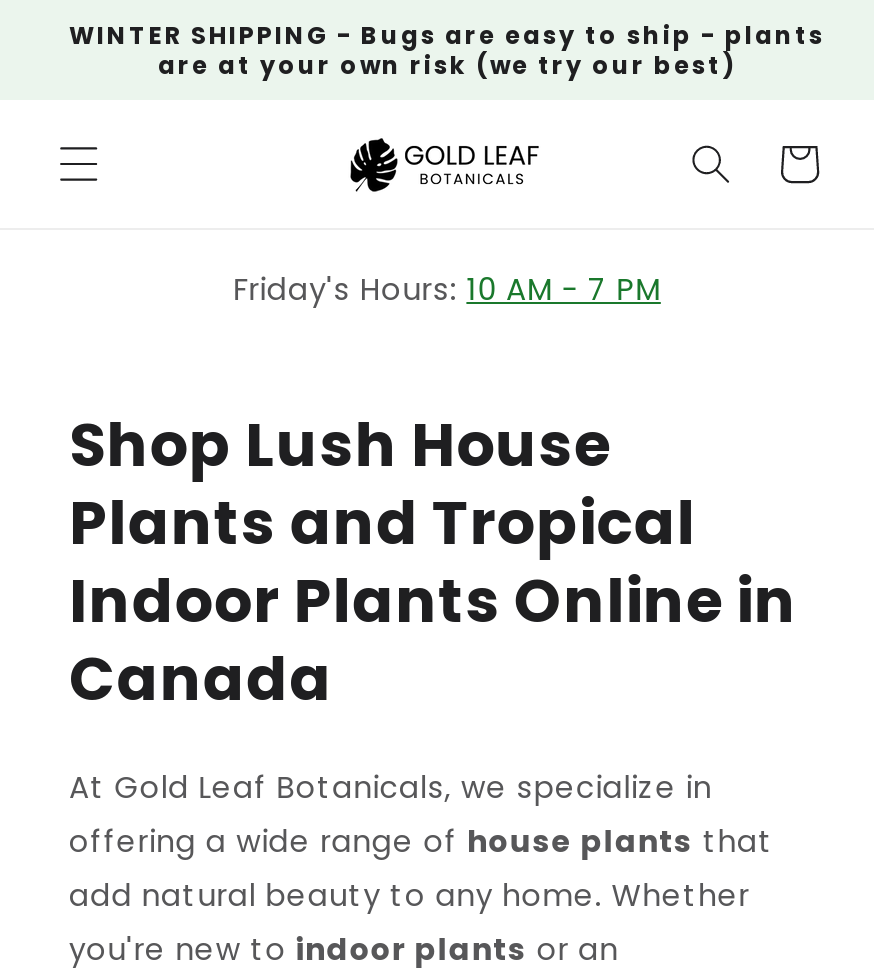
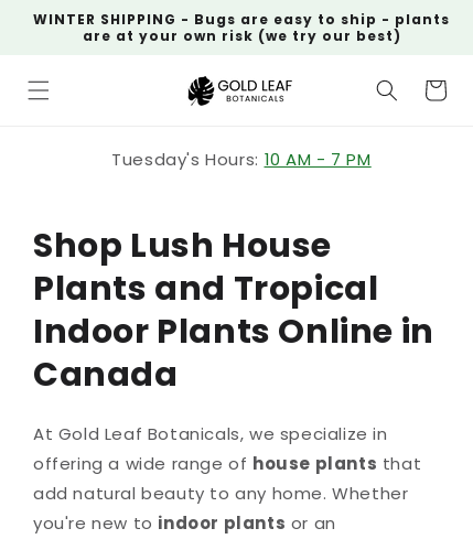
- Friday's Hours: 10 AM - 7 PM
+ Tuesday's Hours: 10 AM - 7 PM
